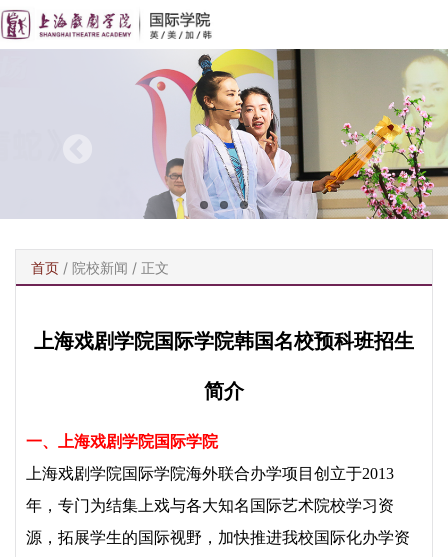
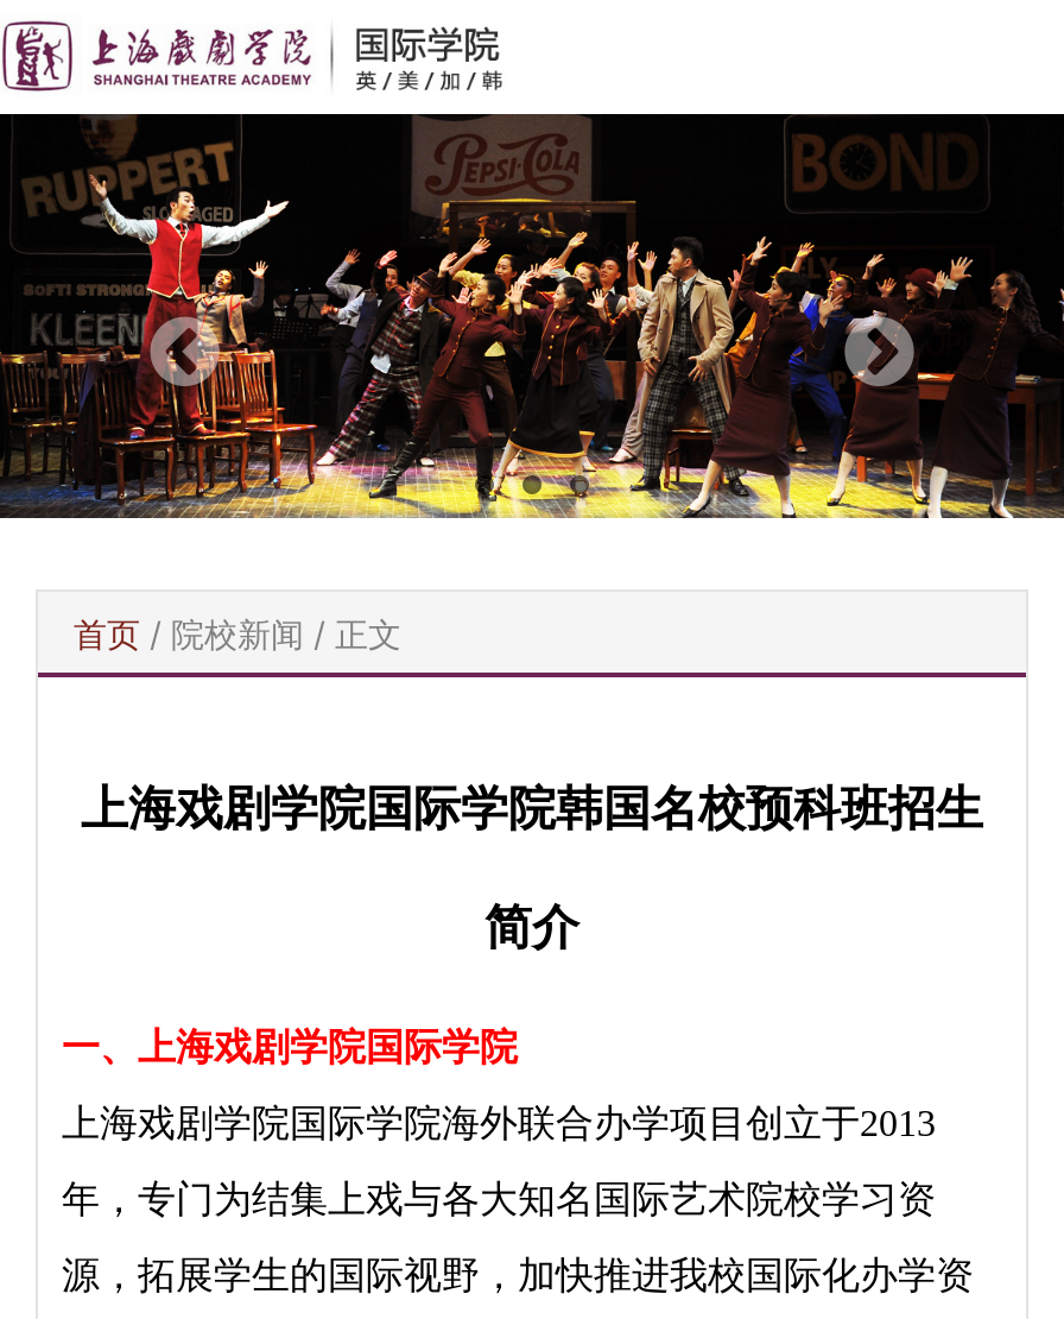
- [image]
+ [image]
